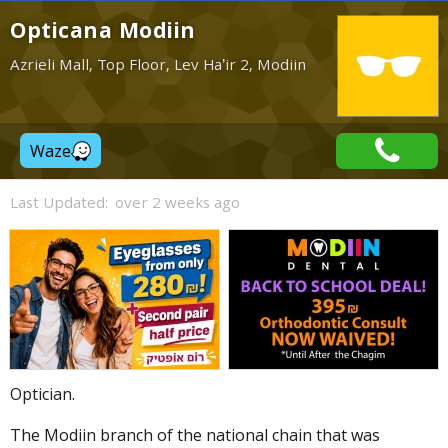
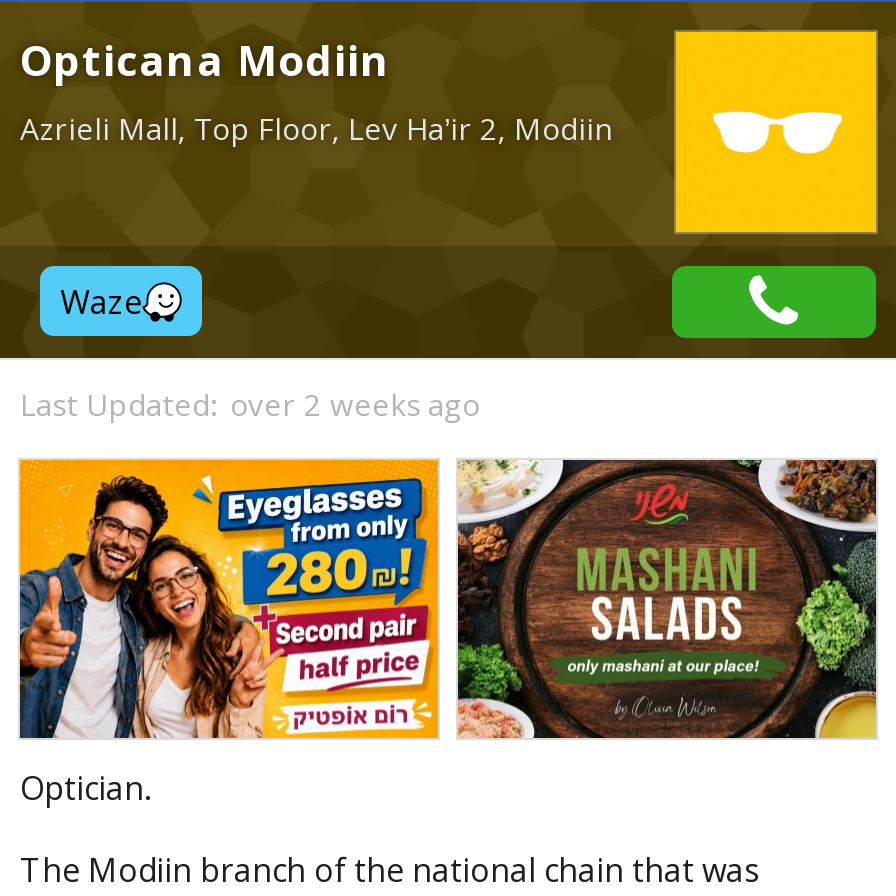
- [image]
+ [image]
